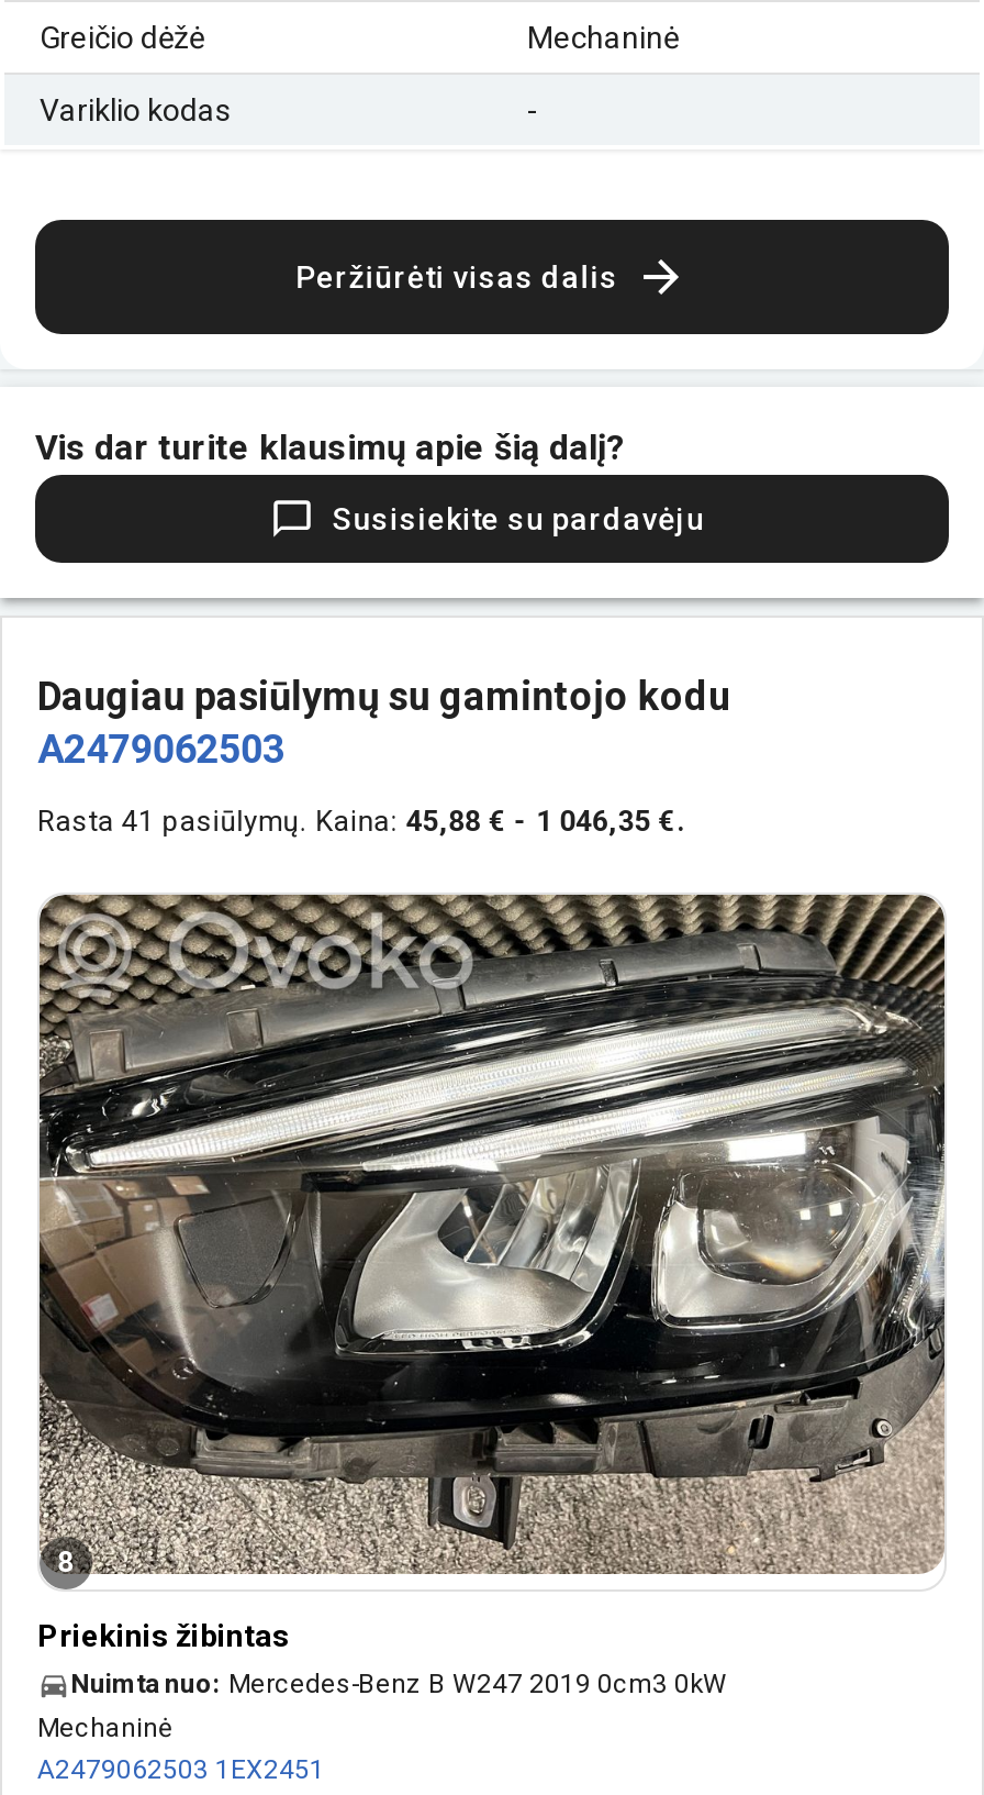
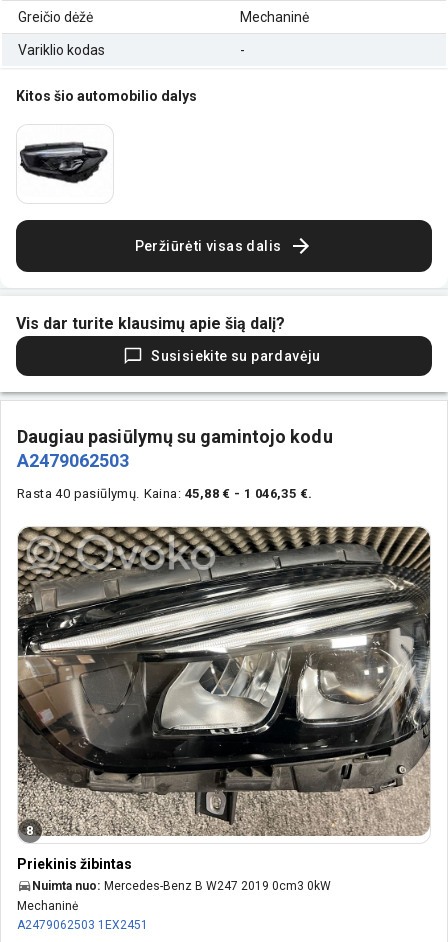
+ Kitos šio automobilio dalys

+ [image]

- Rasta 41 pasiūlymų. Kaina: 45,88 € - 1 046,35 €.
+ Rasta 40 pasiūlymų. Kaina: 45,88 € - 1 046,35 €.
